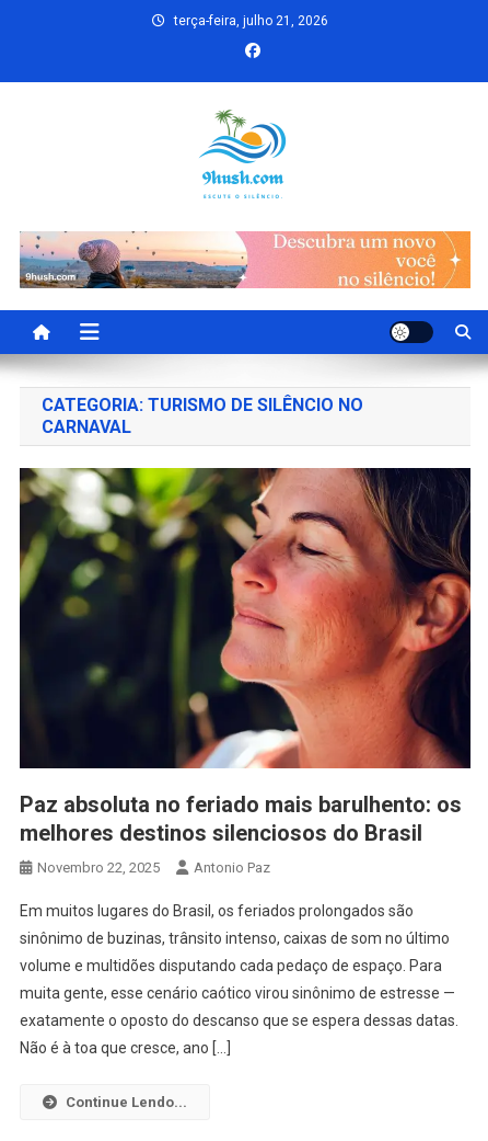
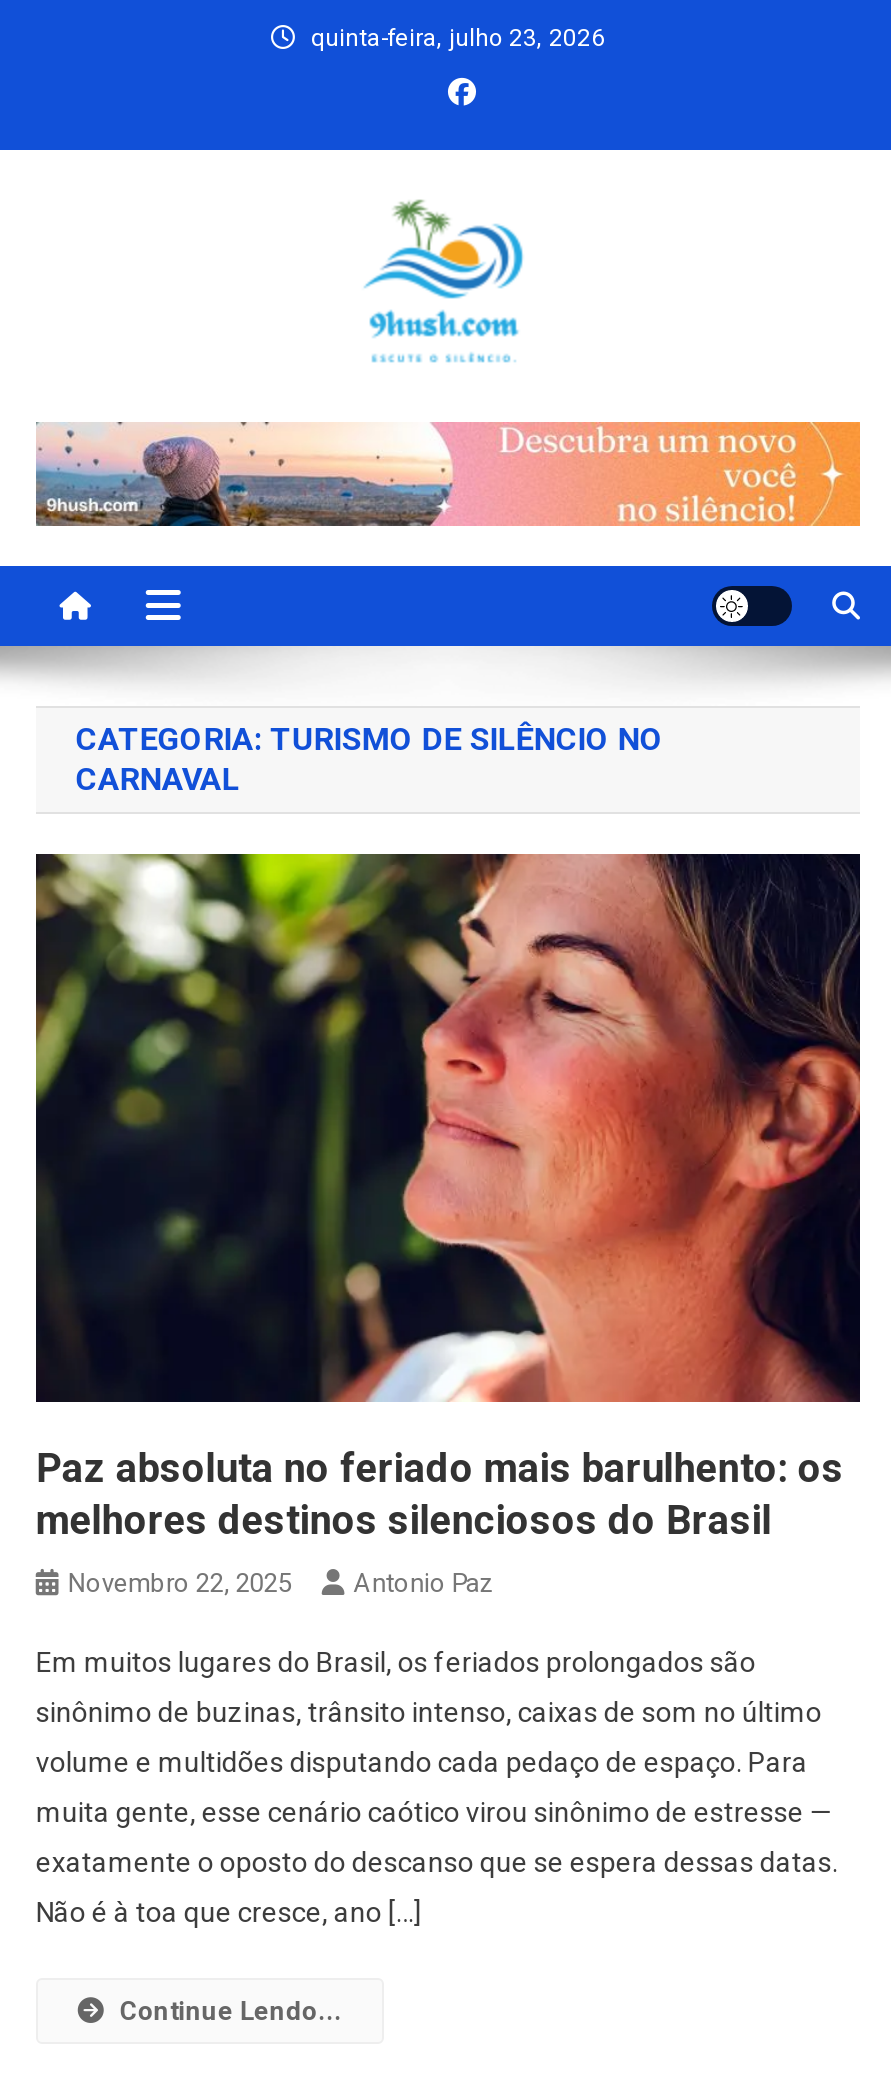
- terça-feira, julho 21, 2026
+ quinta-feira, julho 23, 2026
